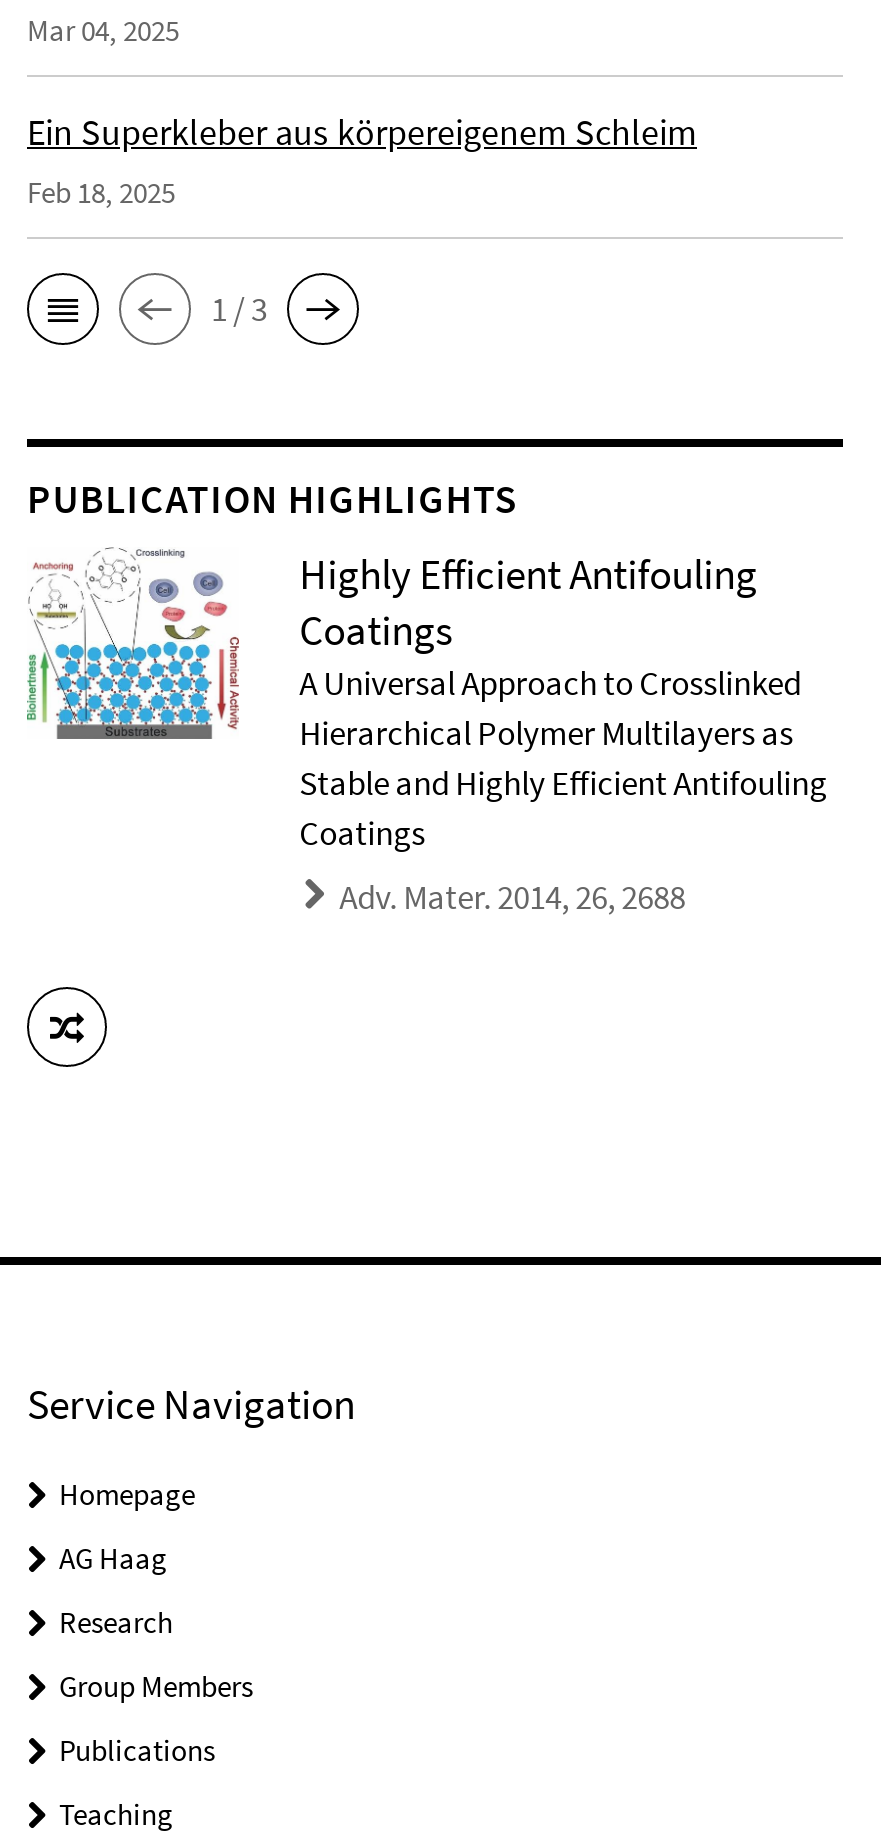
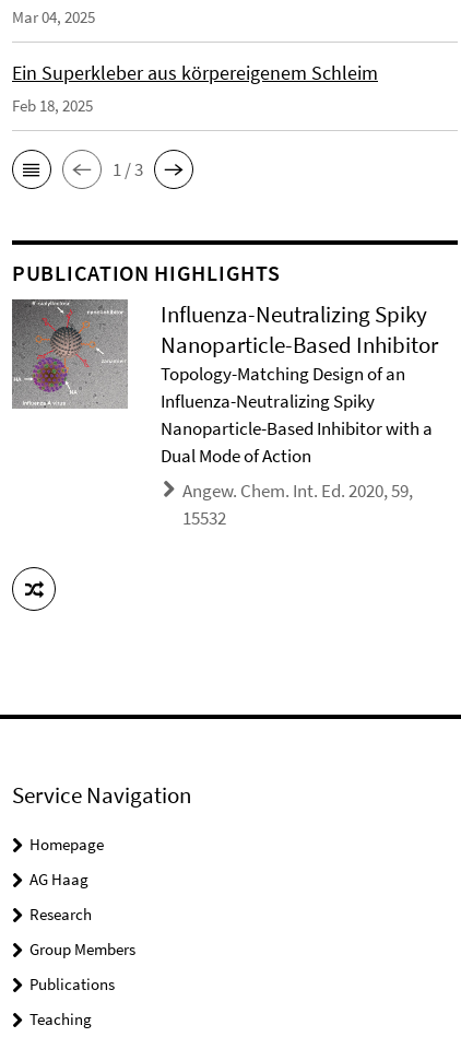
- [image]
- Highly Efficient Antifouling
- Coatings
- A Universal Approach to Crosslinked
- Hierarchical Polymer Multilayers as
- Stable and Highly Efficient Antifouling
- Coatings
+ [image]
+ Influenza-Neutralizing Spiky
+ Nanoparticle-Based Inhibitor
+ Topology-Matching Design of an
+ Influenza-Neutralizing Spiky
+ Nanoparticle-Based Inhibitor with a
+ Dual Mode of Action

- Adv. Mater. 2014, 26, 2688
+ Angew. Chem. Int. Ed. 2020, 59,
+ 15532
